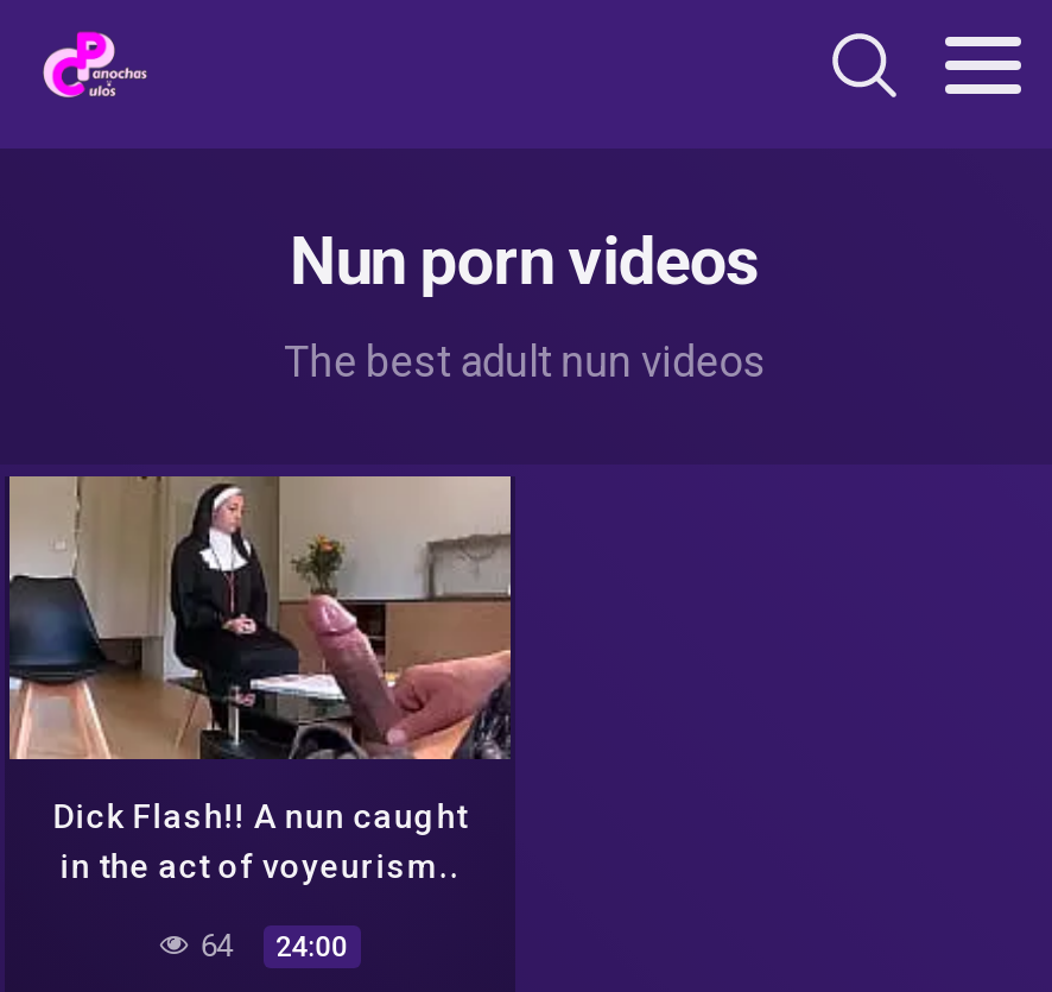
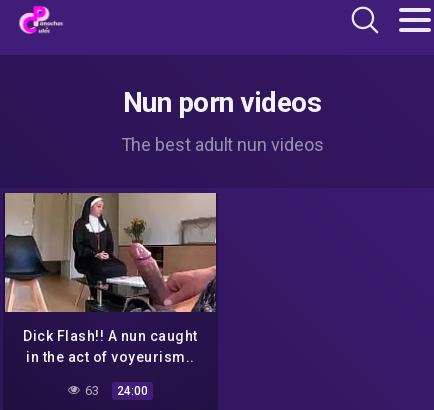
- 64
+ 63
